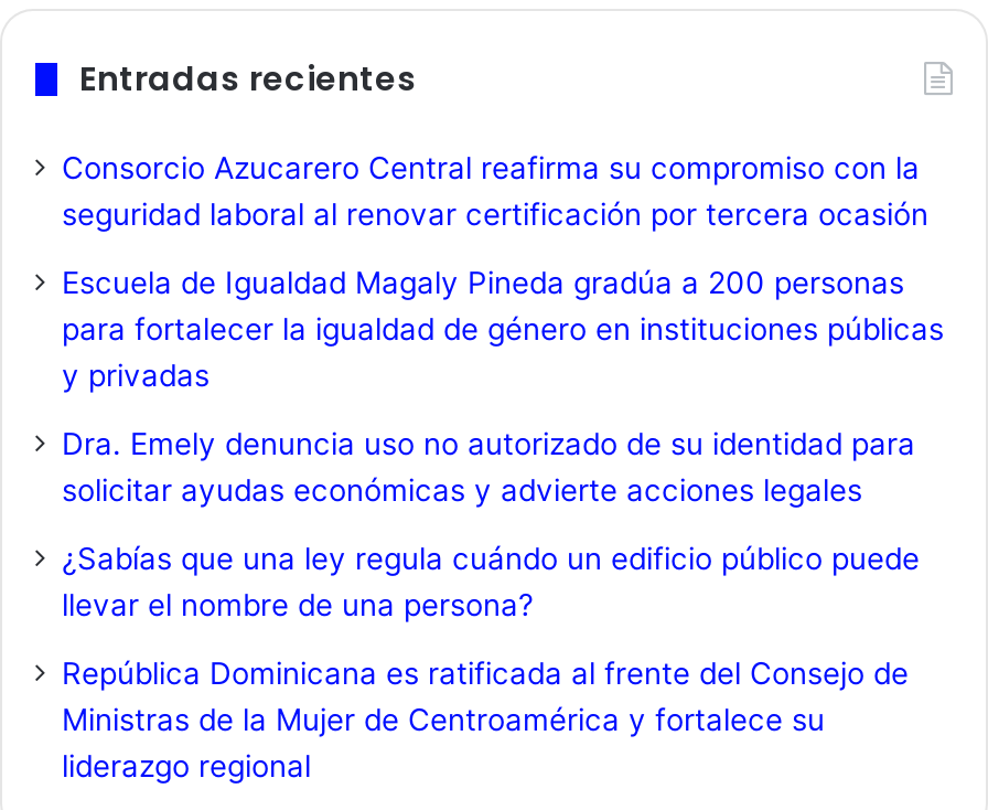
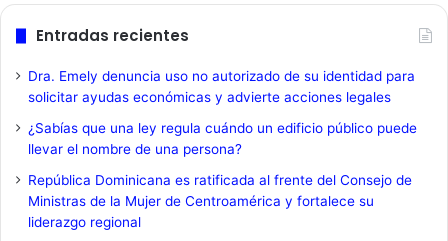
- Consorcio Azucarero Central reafirma su compromiso con la
- seguridad laboral al renovar certificación por tercera ocasión
- Escuela de Igualdad Magaly Pineda gradúa a 200 personas
- para fortalecer la igualdad de género en instituciones públicas
- y privadas
